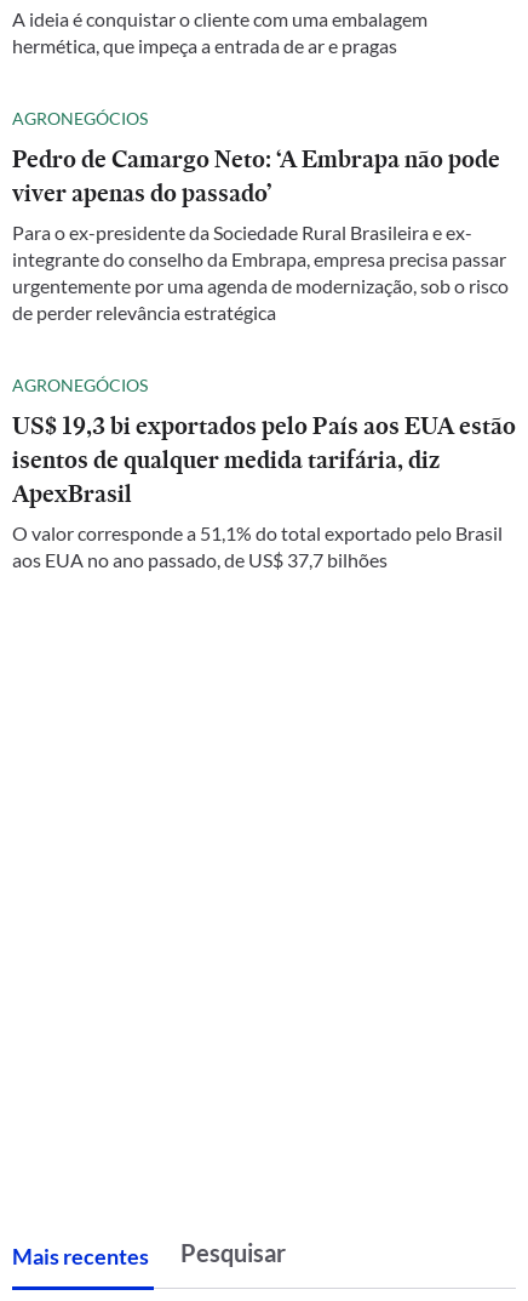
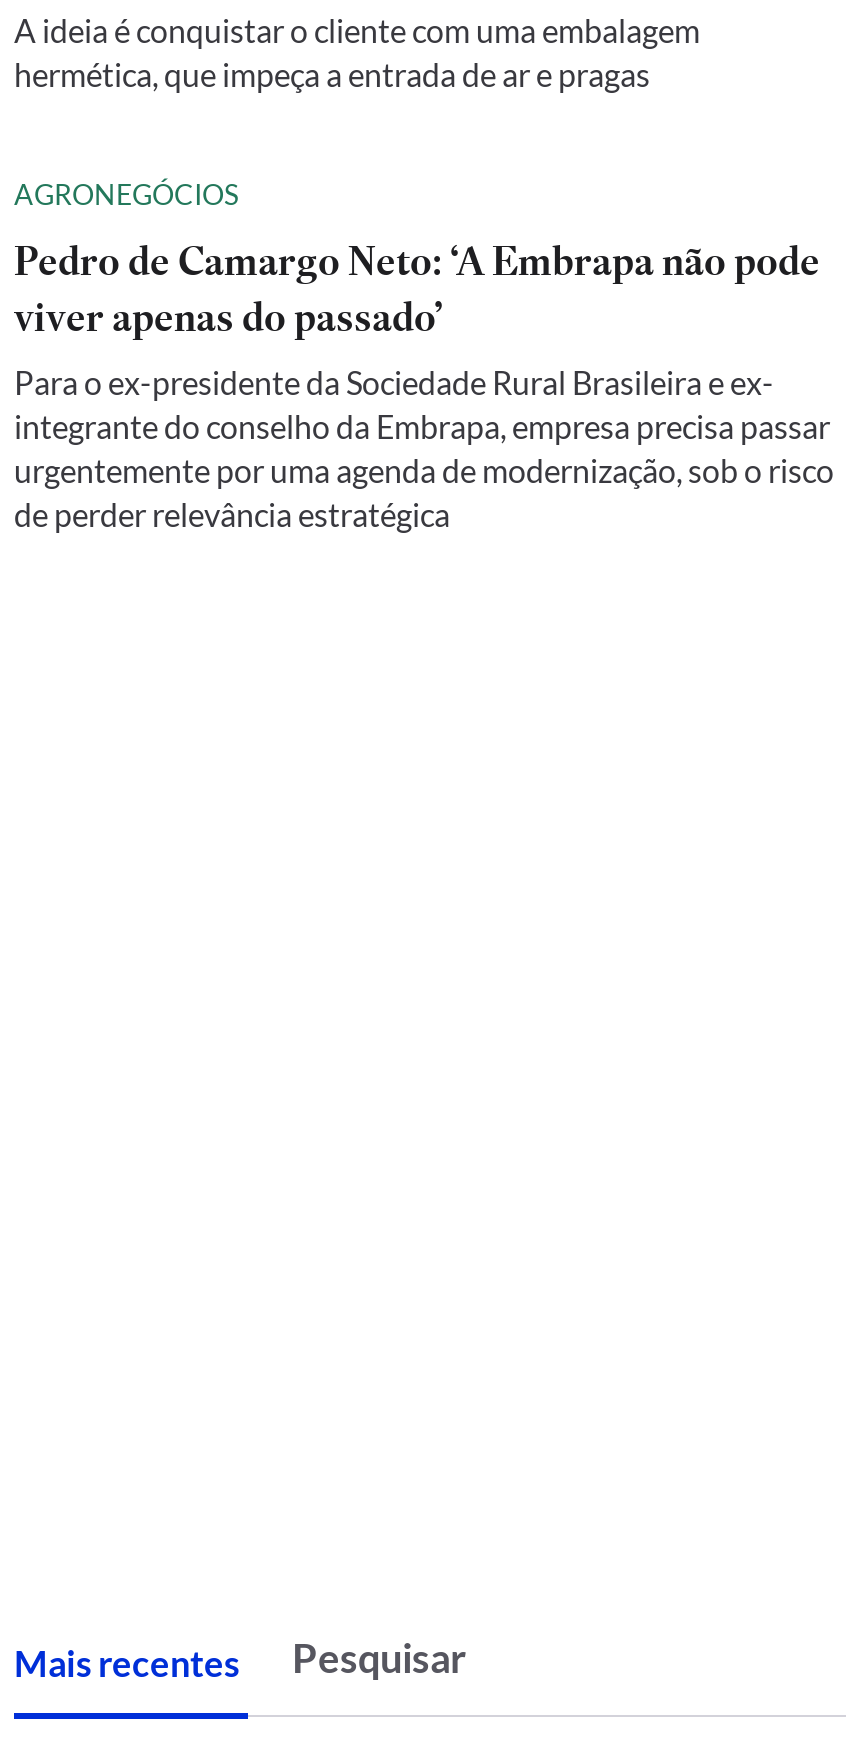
- AGRONEGÓCIOS
- US$ 19,3 bi exportados pelo País aos EUA estão
- isentos de qualquer medida tarifária, diz
- ApexBrasil
- O valor corresponde a 51,1% do total exportado pelo Brasil
- aos EUA no ano passado, de US$ 37,7 bilhões
